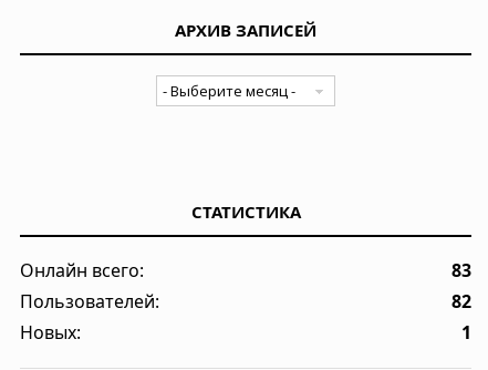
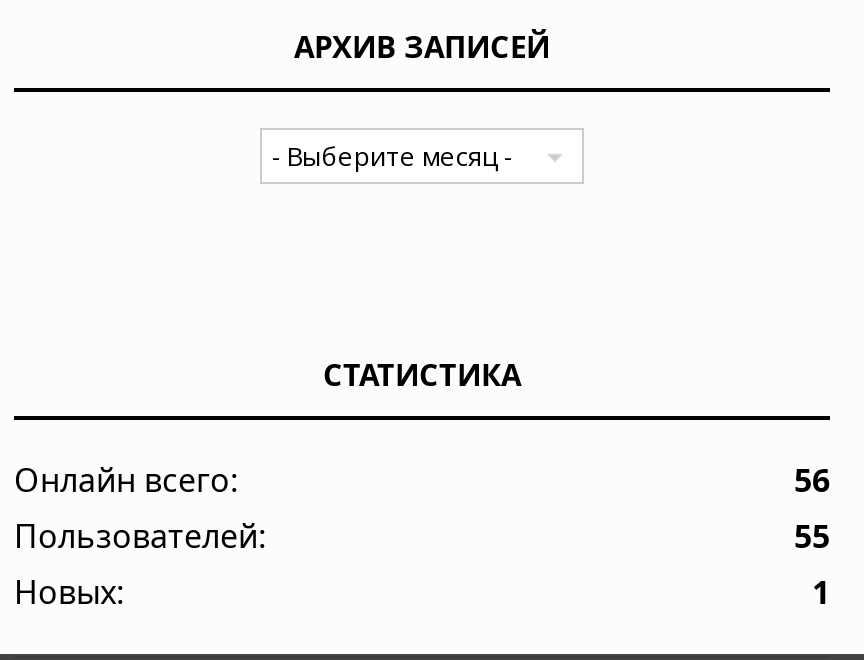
- 83
+ 56

- 82
+ 55
